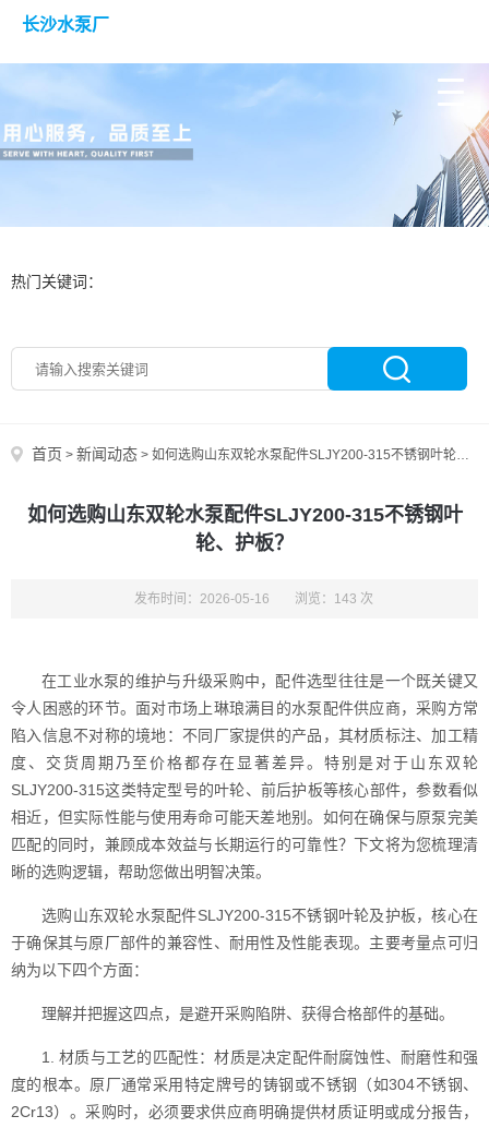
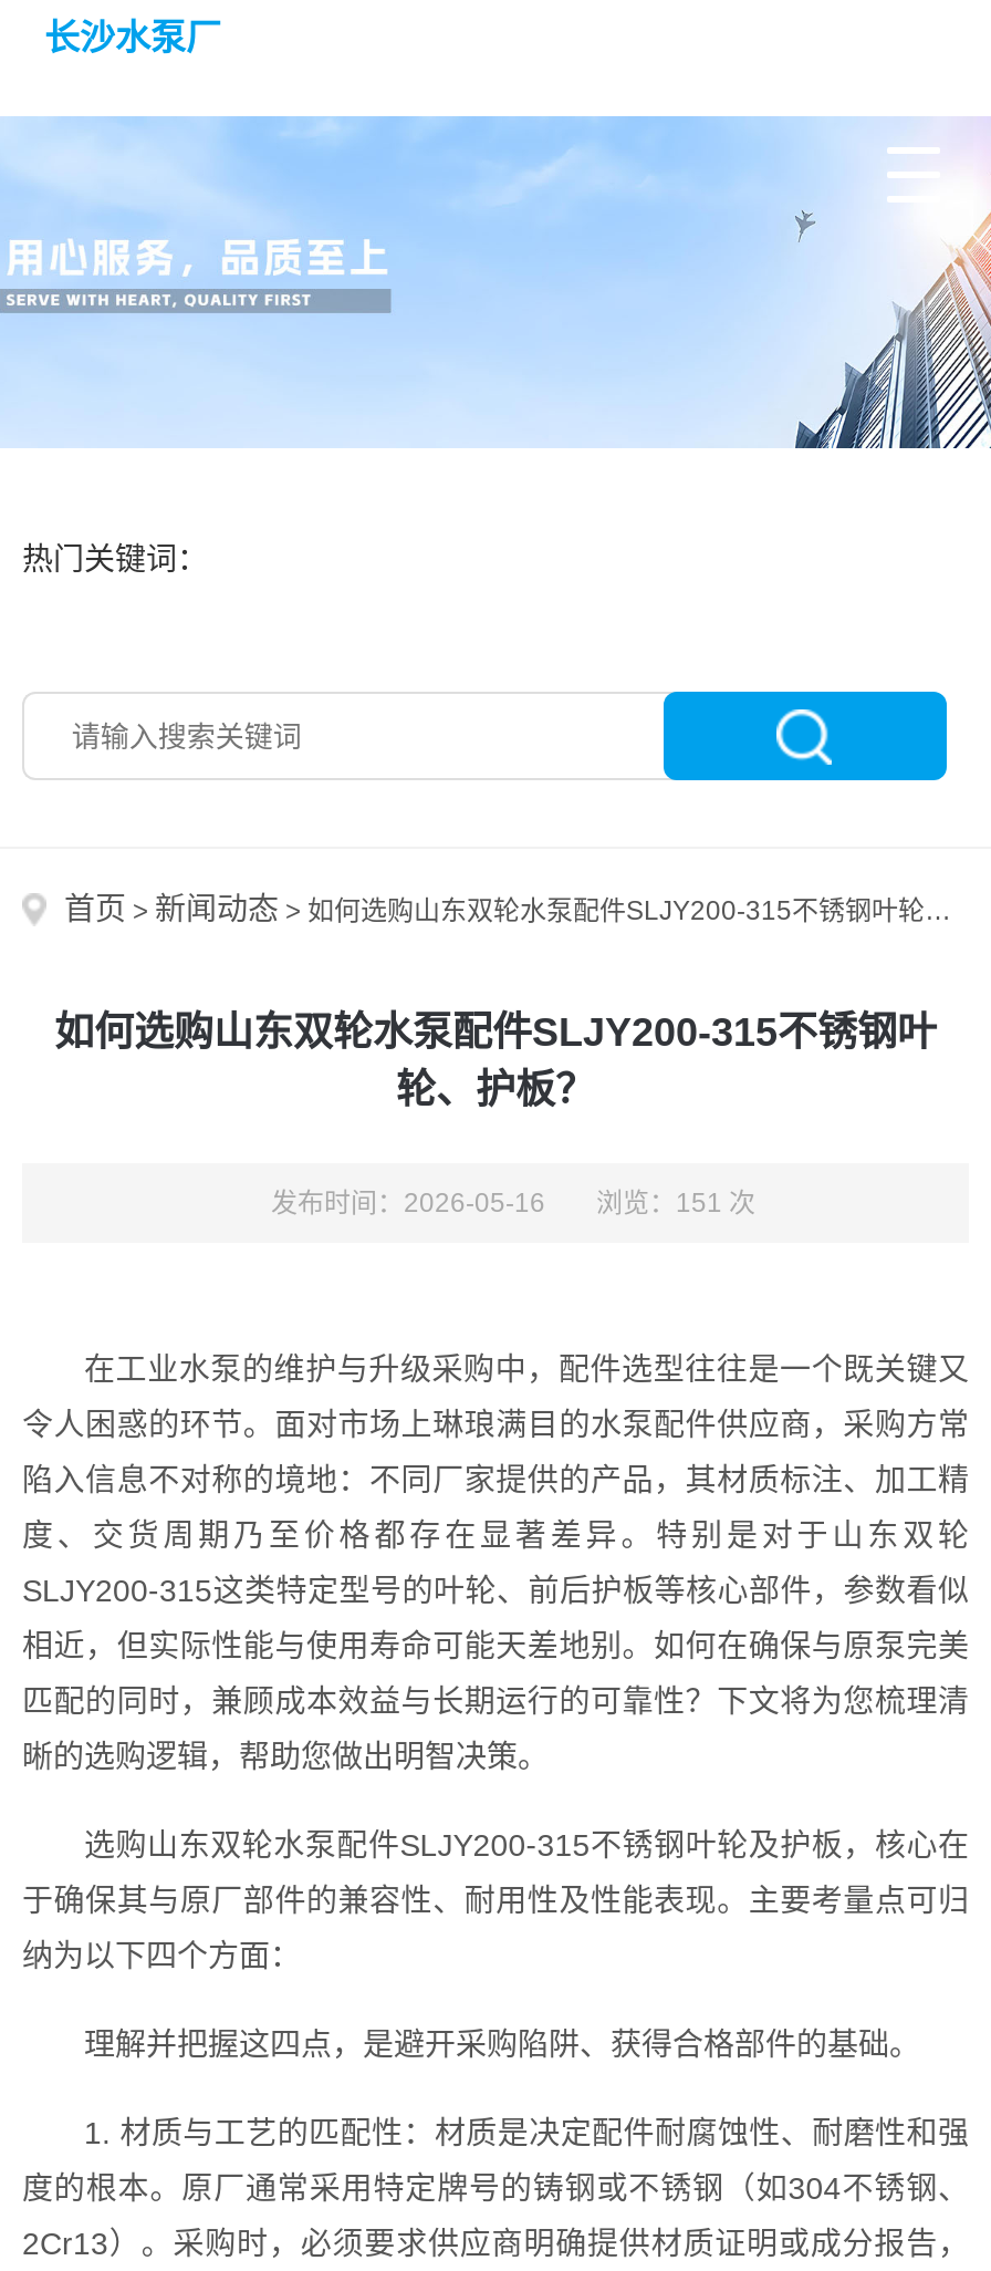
- 发布时间：2026-05-16 浏览：143 次
+ 发布时间：2026-05-16 浏览：151 次
